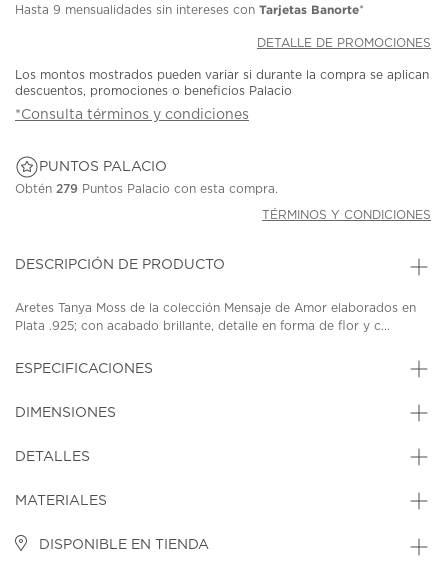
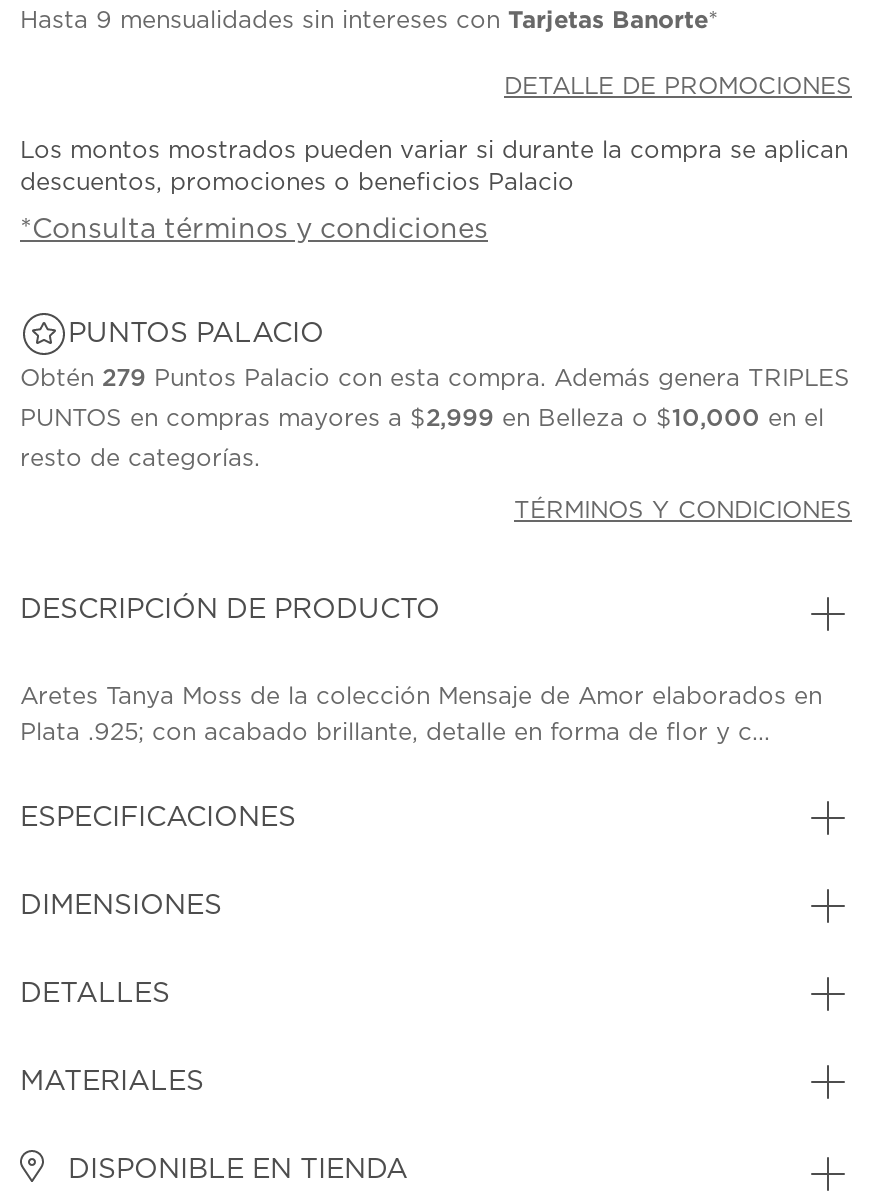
- Obtén 279 Puntos Palacio con esta compra.
+ Obtén 279 Puntos Palacio con esta compra. Además genera TRIPLES
+ PUNTOS en compras mayores a $2,999 en Belleza o $10,000 en el
+ resto de categorías.
